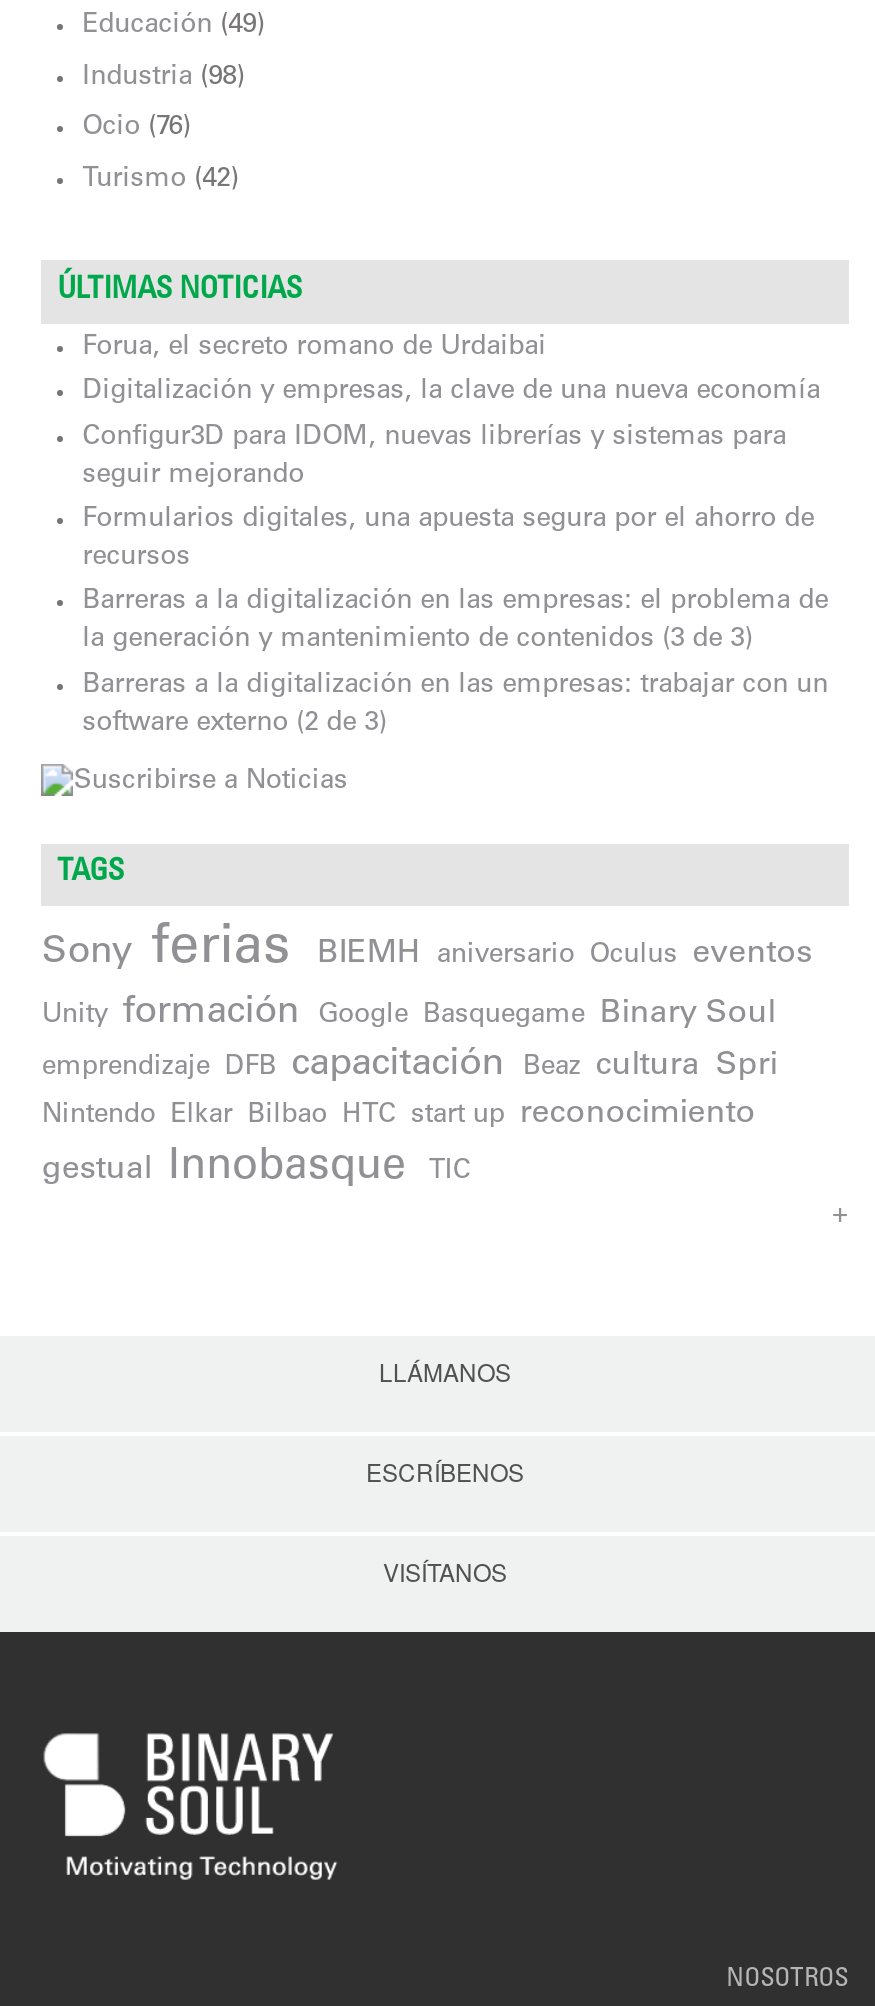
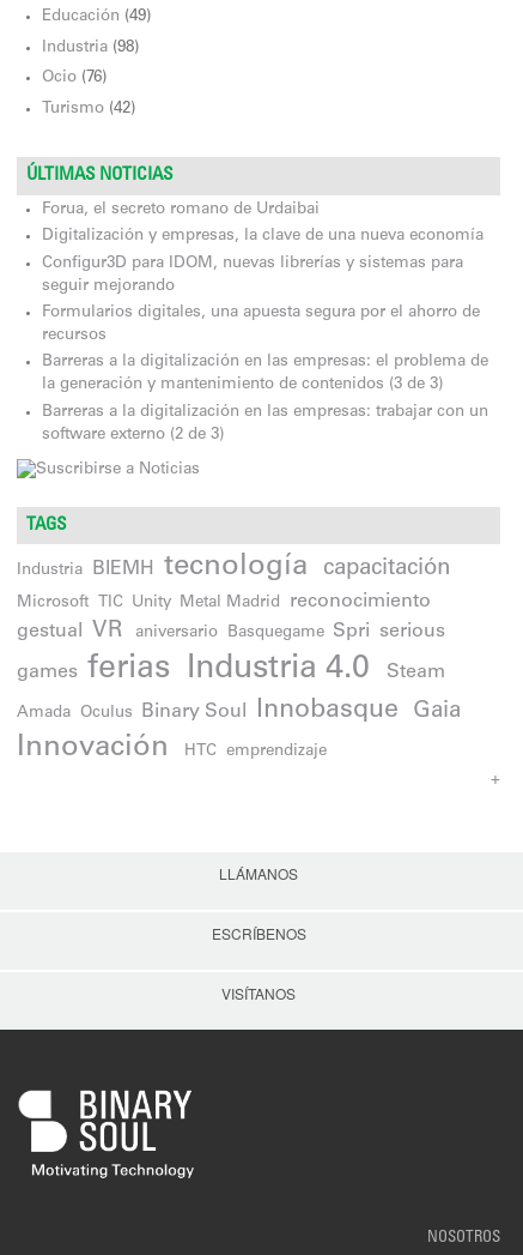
- Sony ferias
- BIEMH aniversario Oculus eventos
+ Industria BIEMH tecnología
+ capacitación

- Unity formación
- Google Basquegame Binary Soul
- emprendizaje DFB capacitación
- Beaz cultura Spri
+ Microsoft TIC Unity Metal Madrid reconocimiento
+ gestual VR
+ aniversario Basquegame Spri serious
+ games ferias Industria 4.0
+ Steam

- Nintendo Elkar Bilbao HTC start up reconocimiento
- gestual Innobasque
- TIC
+ Amada Oculus Binary Soul Innobasque Gaia
+ Innovación
+ HTC emprendizaje
